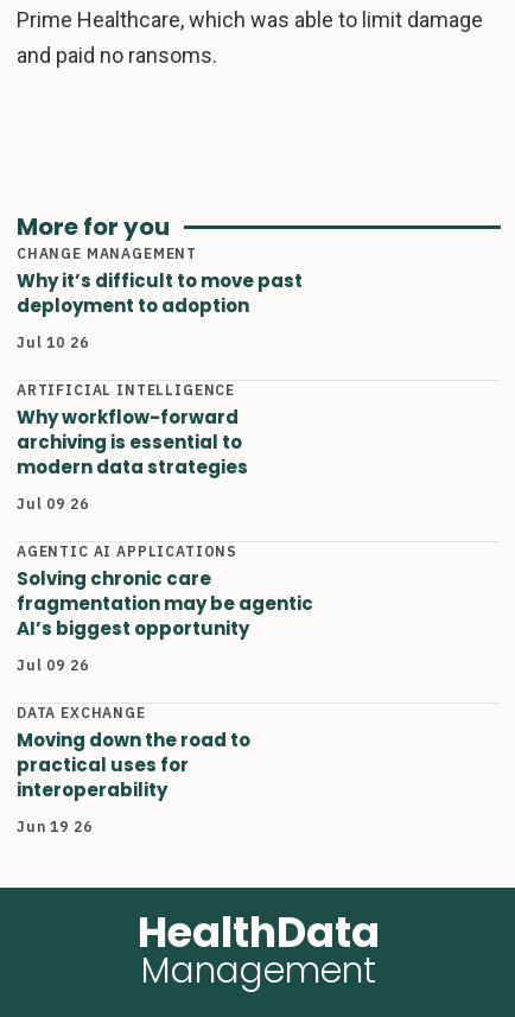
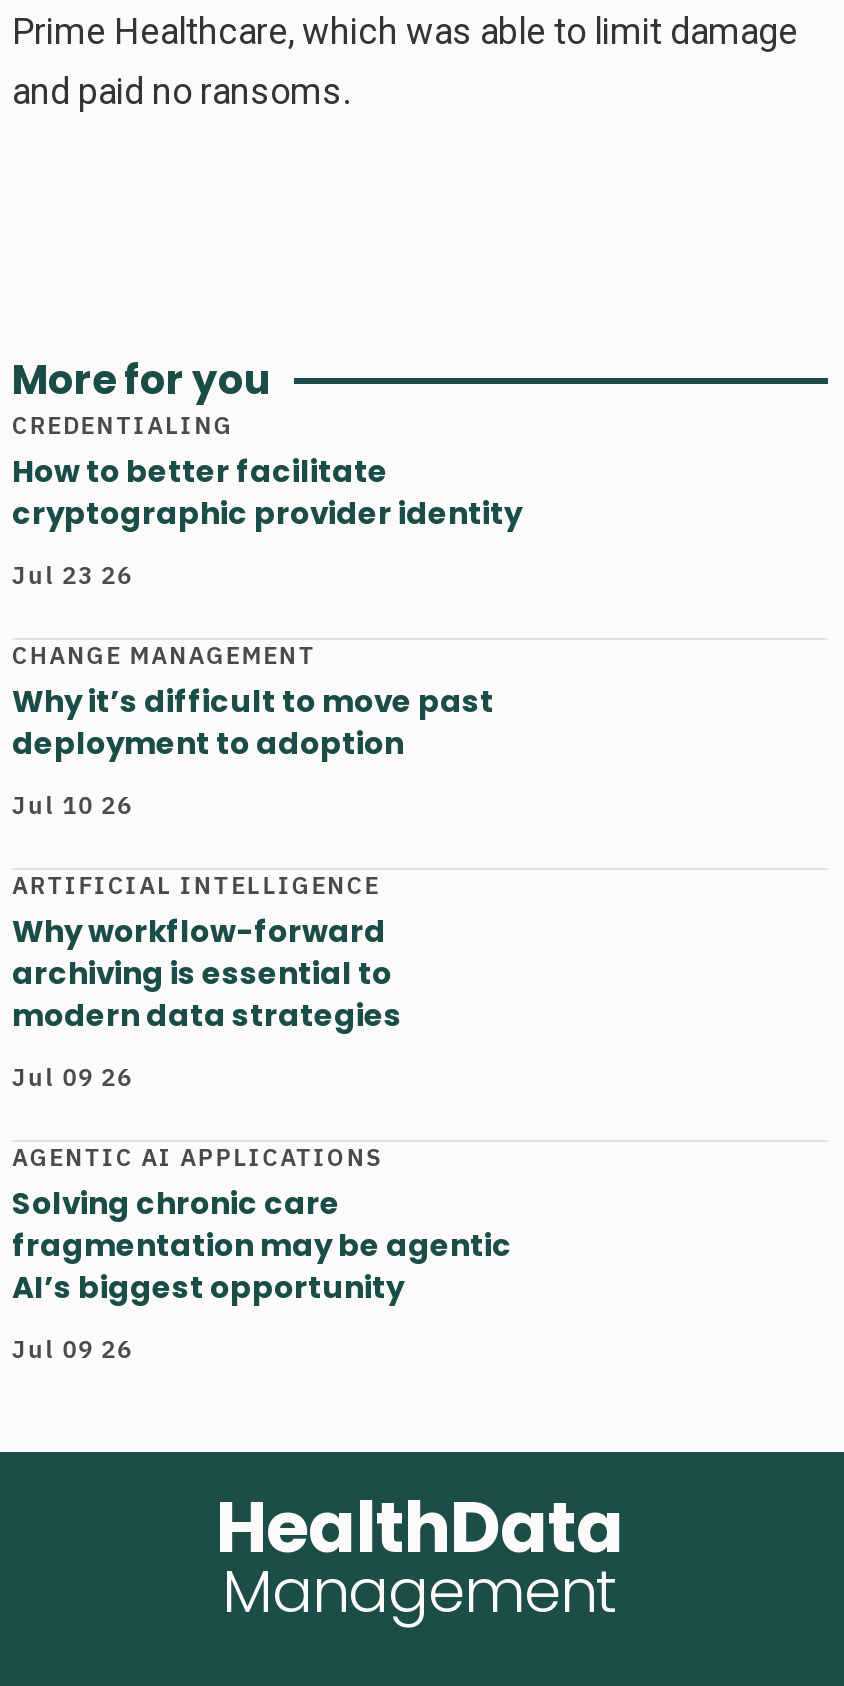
+ CREDENTIALING
+ How to better facilitate
+ cryptographic provider identity
+ Jul 23 26

moved down: CHANGE MANAGEMENT | Why it’s difficult to move past | deployment to adoption | ... | AI’s biggest opportunity | Jul 09 26

- DATA EXCHANGE
- Moving down the road to
- practical uses for
- interoperability
- Jun 19 26
